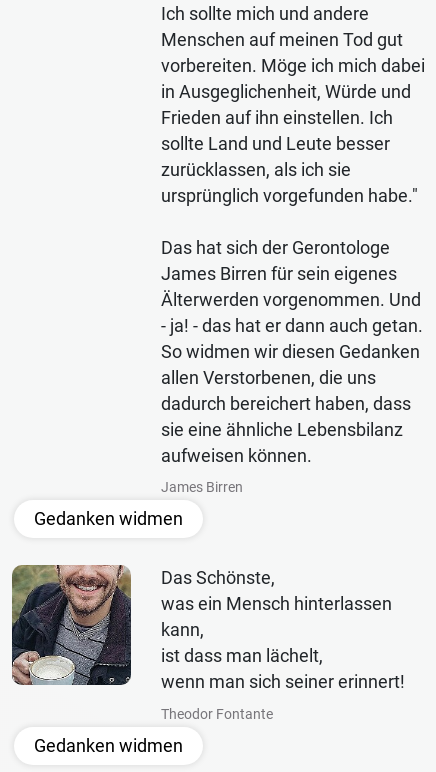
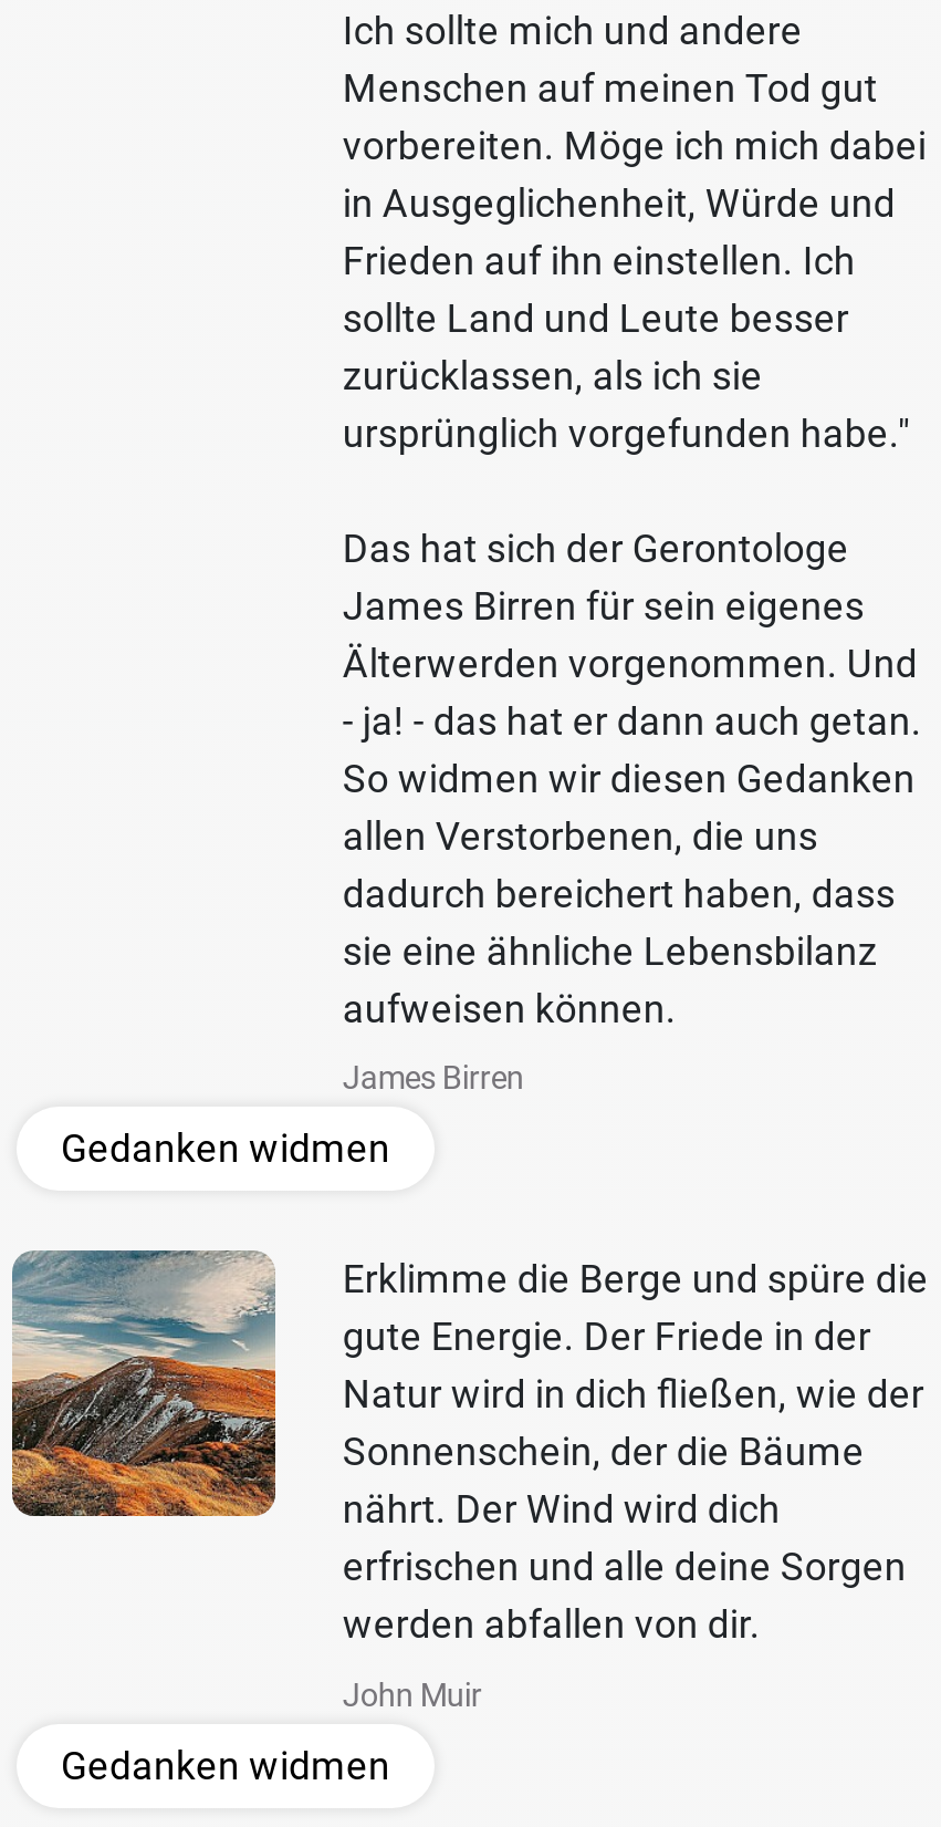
- [image]
- Das Schönste,
- was ein Mensch hinterlassen
- kann,
- ist dass man lächelt,
- wenn man sich seiner erinnert!
+ [image]
+ Erklimme die Berge und spüre die
+ gute Energie. Der Friede in der
+ Natur wird in dich fließen, wie der
+ Sonnenschein, der die Bäume
+ nährt. Der Wind wird dich
+ erfrischen und alle deine Sorgen
+ werden abfallen von dir.

- Theodor Fontante
+ John Muir
